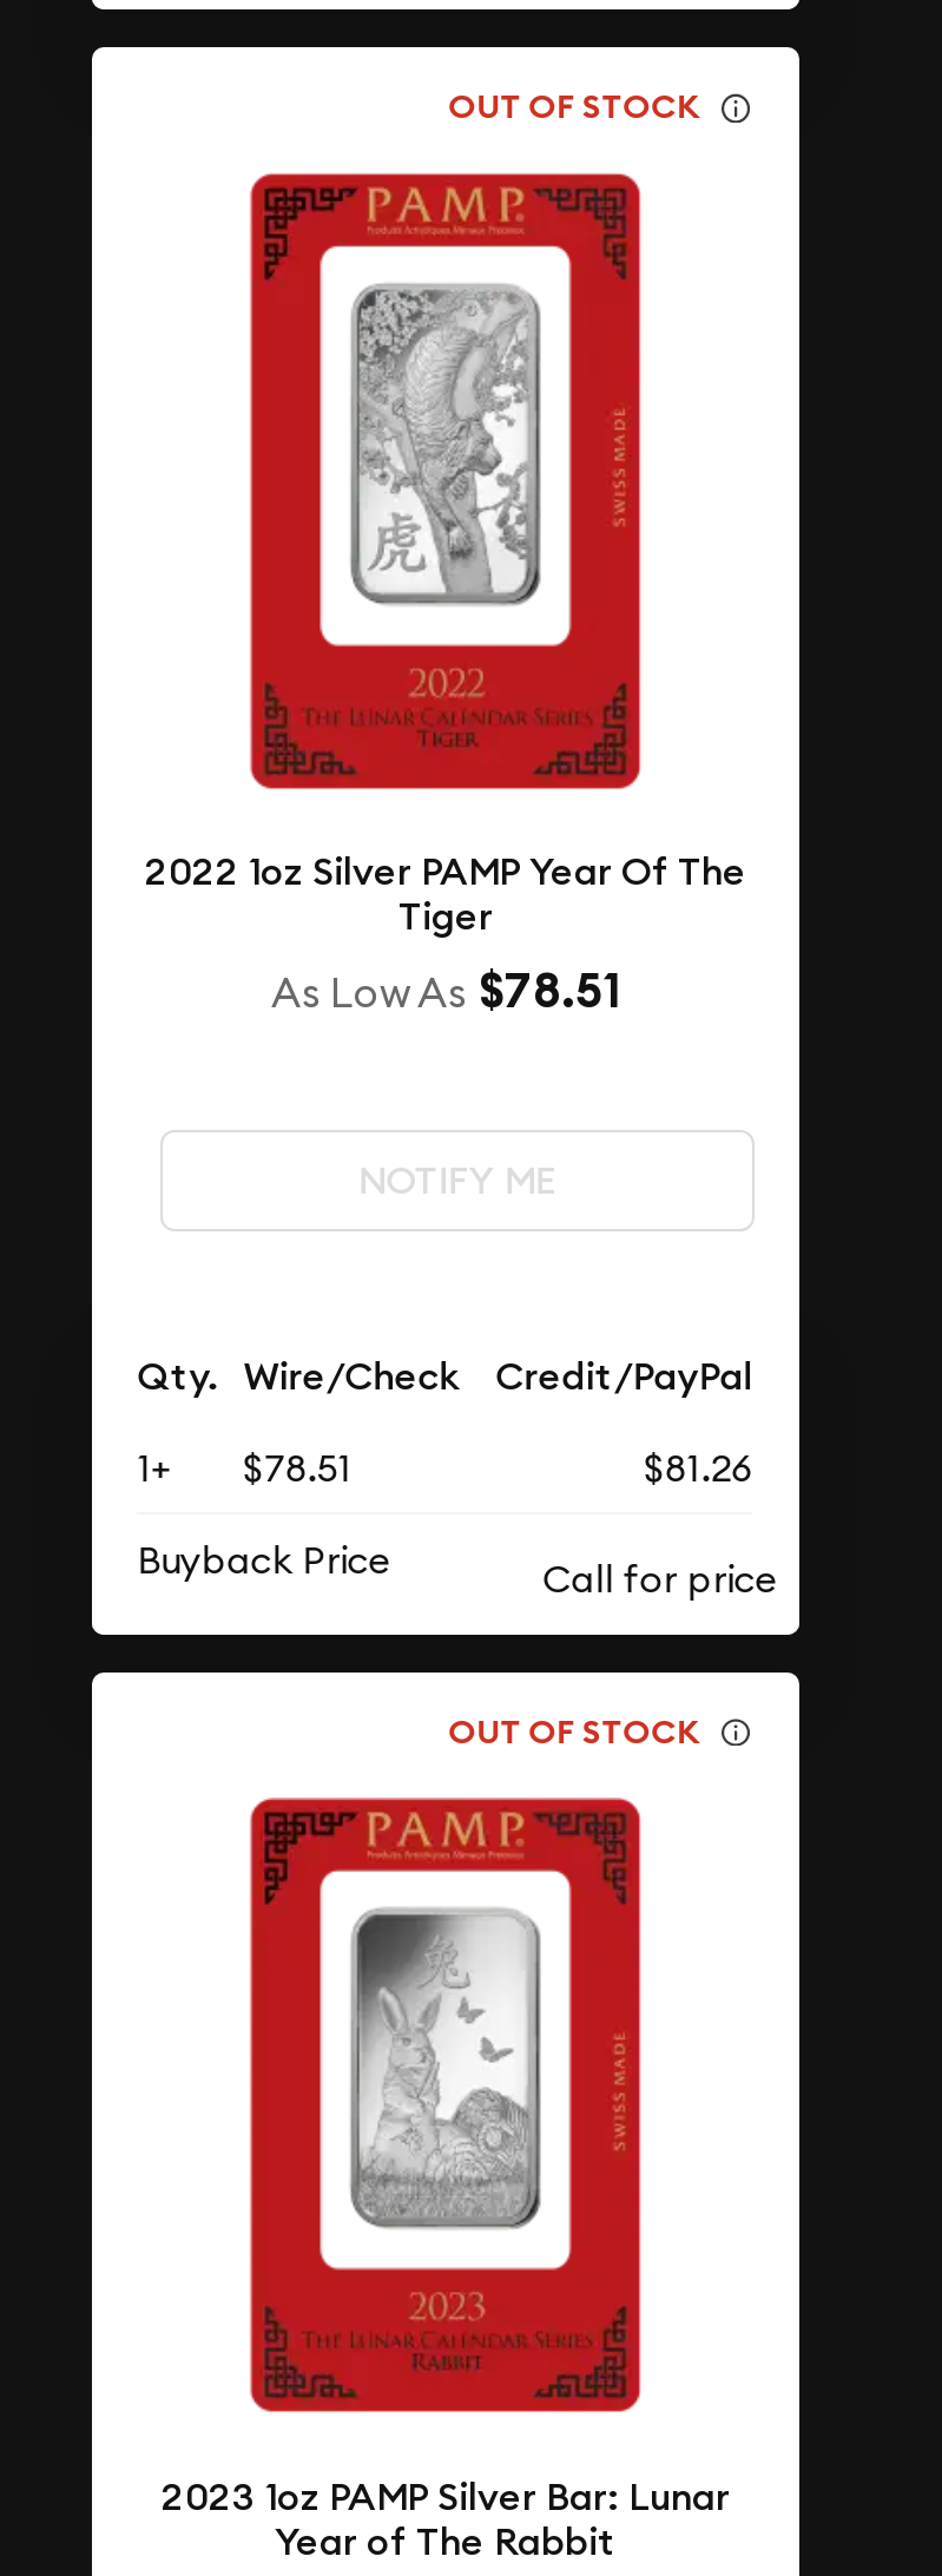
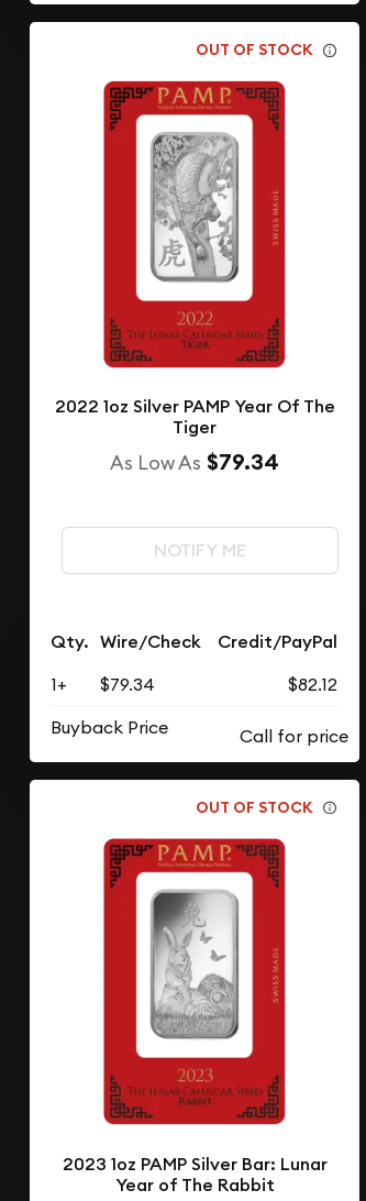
- As Low As $78.51
+ As Low As $79.34

- 1+ $78.51
+ 1+ $79.34

- $81.26
+ $82.12
